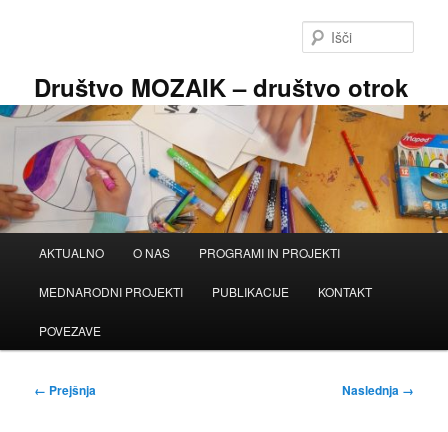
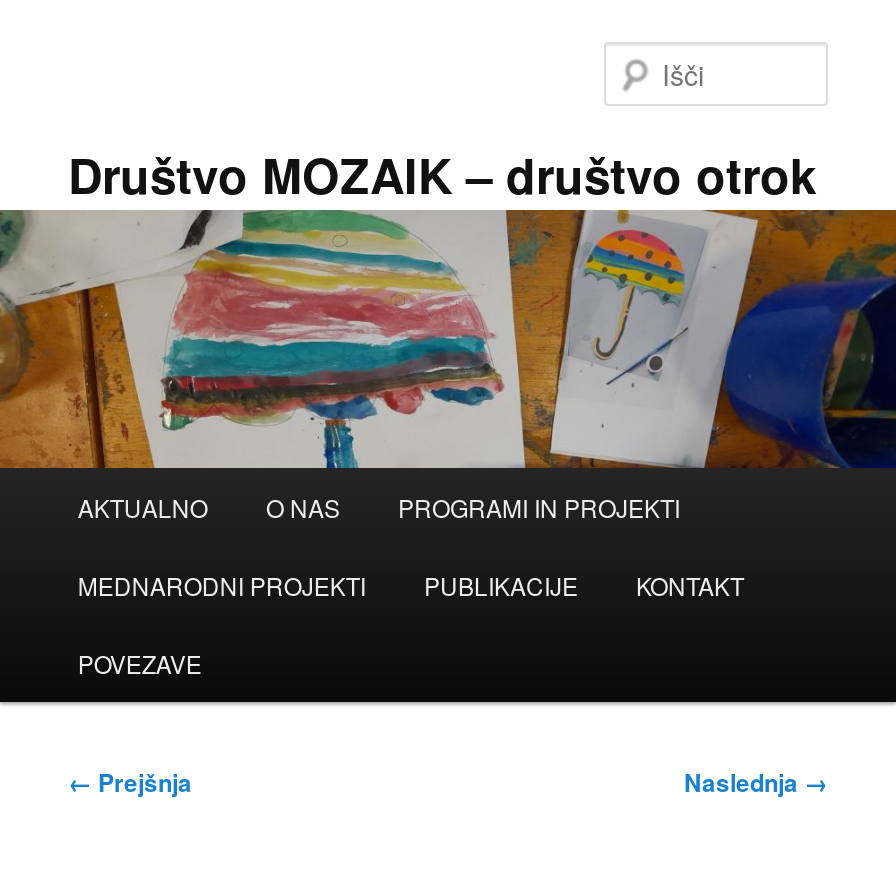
- [image]
+ [image]
